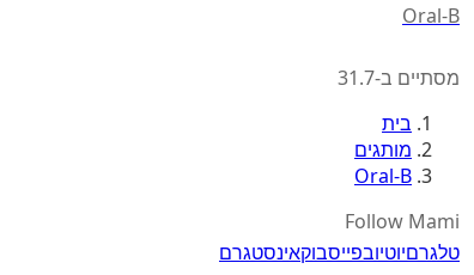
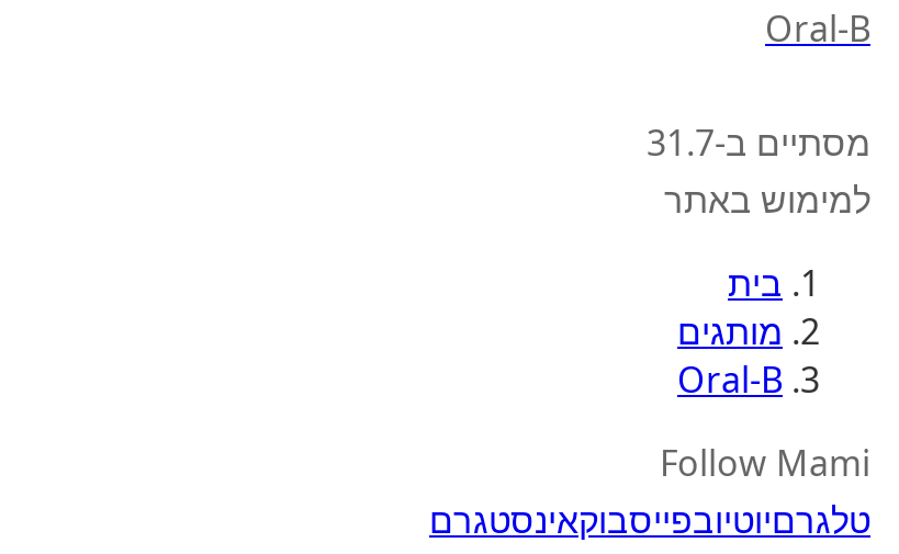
+ למימוש באתר
